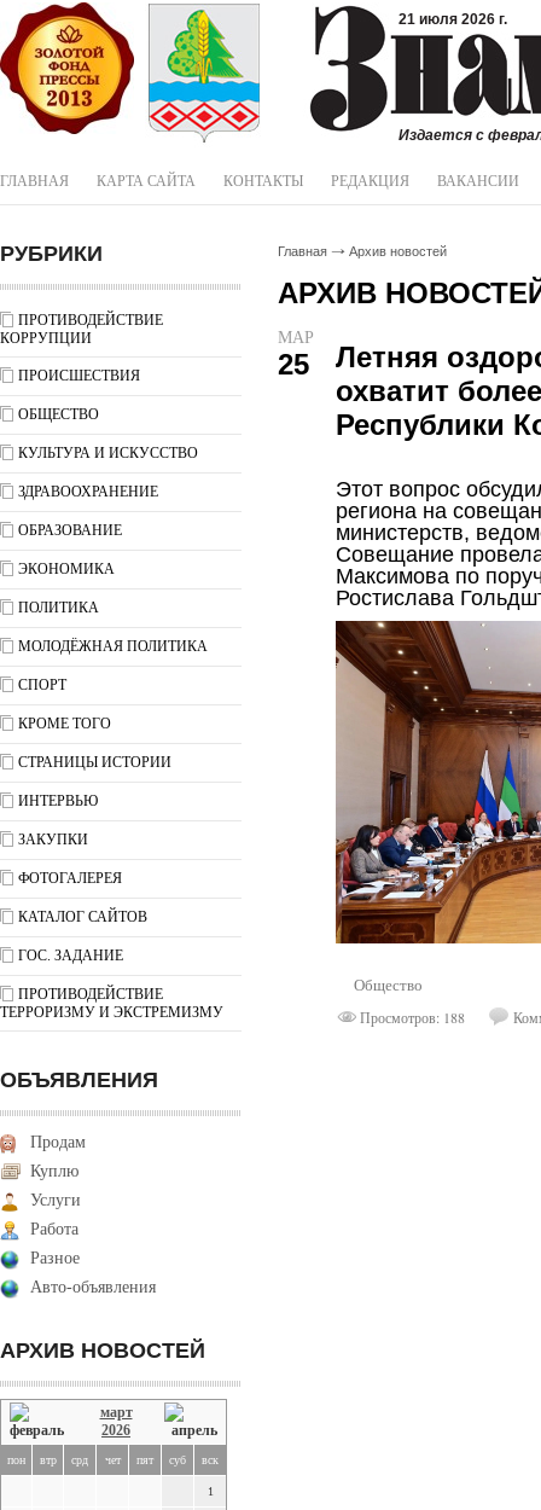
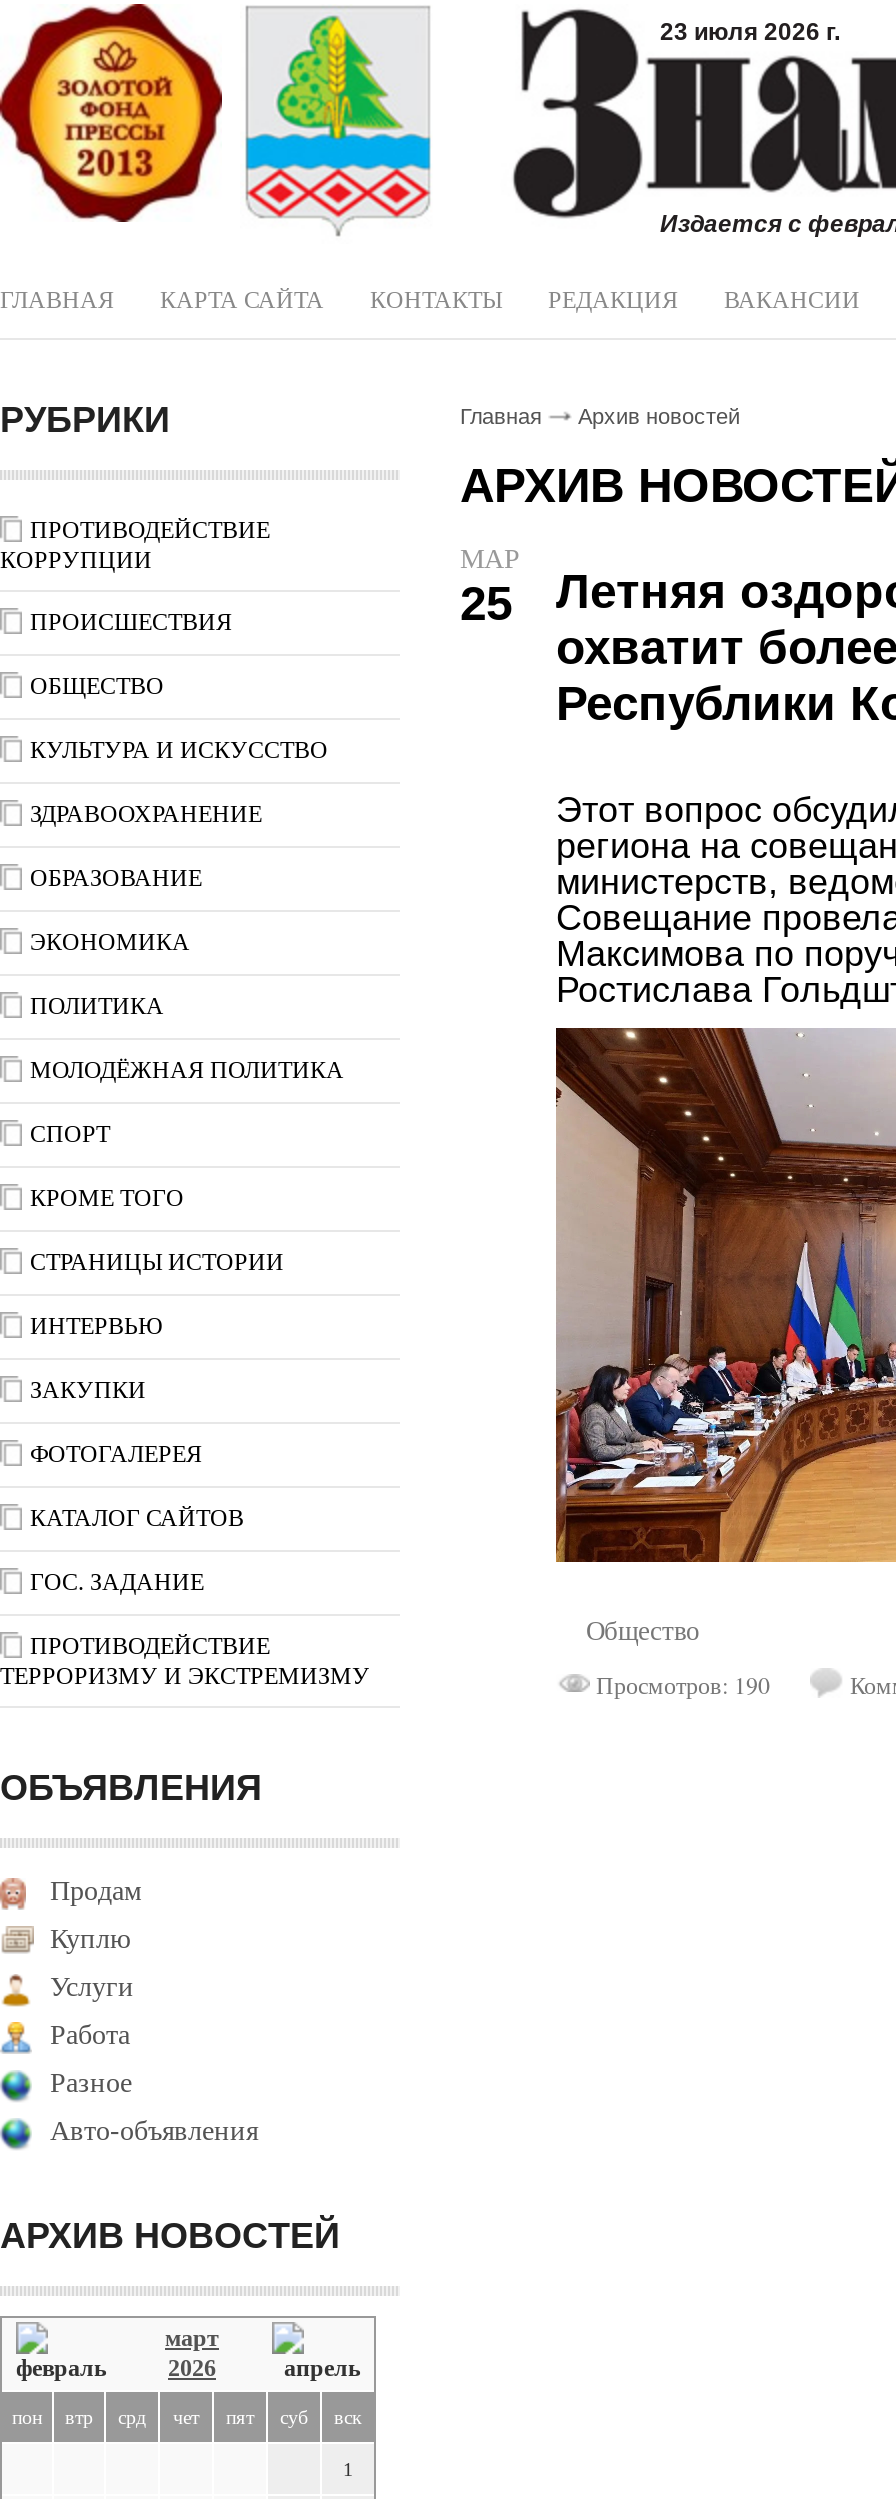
- 21 июля 2026 г.
+ 23 июля 2026 г.

- Просмотров: 188
+ Просмотров: 190
